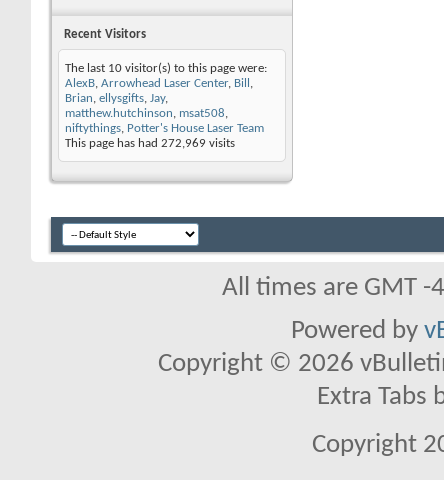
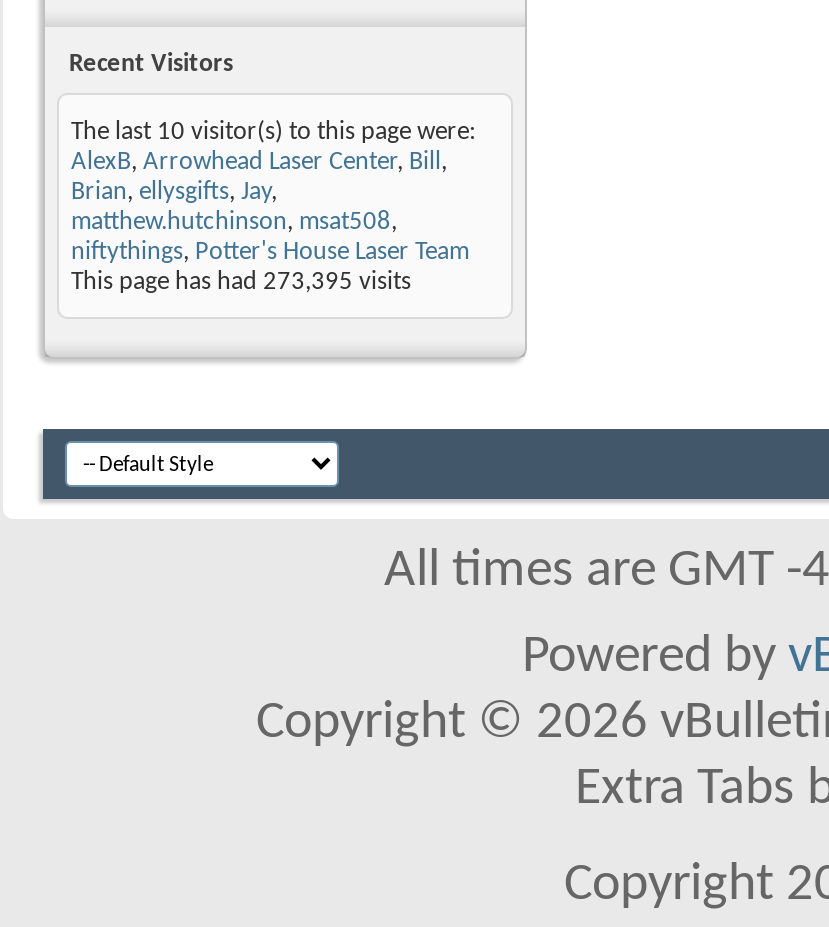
- This page has had 272,969 visits
+ This page has had 273,395 visits
